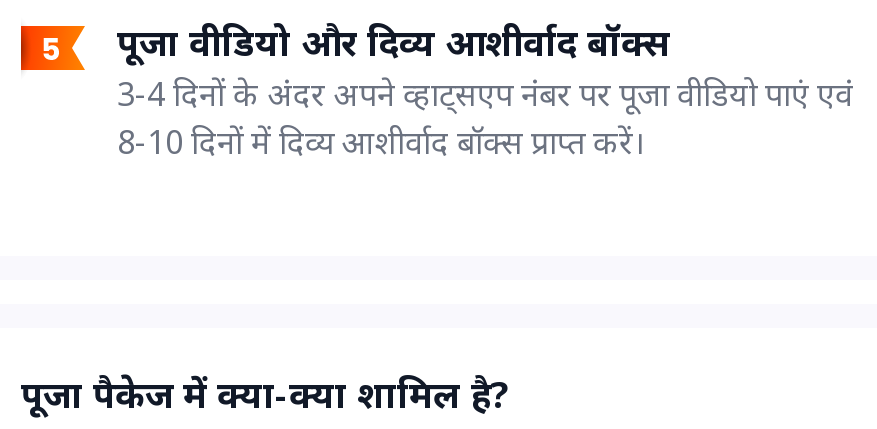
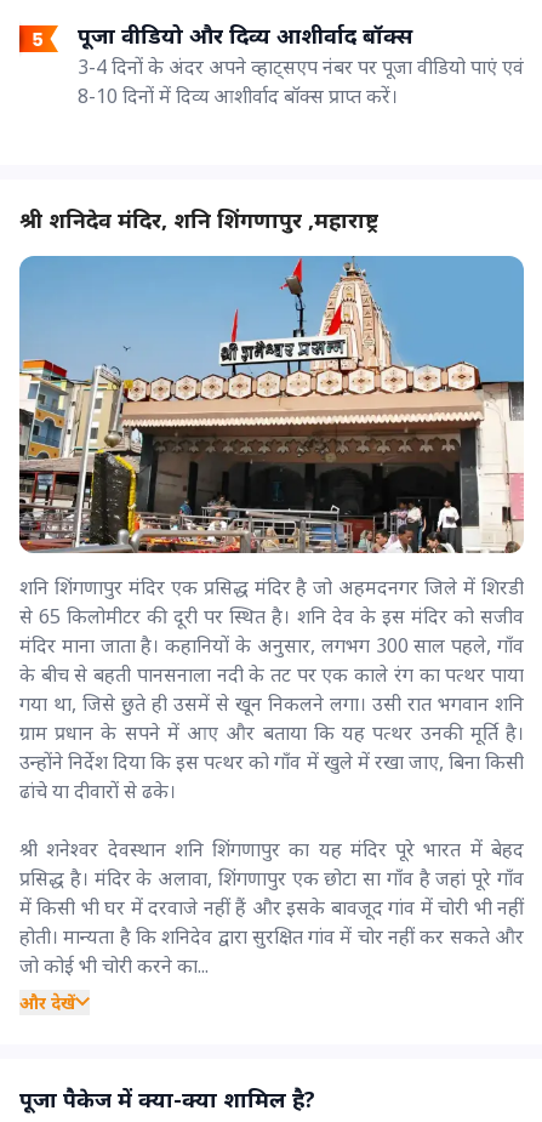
+ [image]
+ शनि शिंगणापुर मंदिर एक प्रसिद्ध मंदिर है जो अहमदनगर जिले में शिरडी
+ से 65 किलोमीटर की दूरी पर स्थित है। शनि देव के इस मंदिर को सजीव
+ मंदिर माना जाता है। कहानियों के अनुसार, लगभग 300 साल पहले, गाँव
+ के बीच से बहती पानसनाला नदी के तट पर एक काले रंग का पत्थर पाया
+ गया था, जिसे छुते ही उसमें से खून निकलने लगा। उसी रात भगवान शनि
+ ग्राम प्रधान के सपने में आए और बताया कि यह पत्थर उनकी मूर्ति है।
+ उन्होंने निर्देश दिया कि इस पत्थर को गाँव में खुले में रखा जाए, बिना किसी
+ ढांचे या दीवारों से ढके।
+ श्री शनेश्वर देवस्थान शनि शिंगणापुर का यह मंदिर पूरे भारत में बेहद
+ प्रसिद्ध है। मंदिर के अलावा, शिंगणापुर एक छोटा सा गाँव है जहां पूरे गाँव
+ में किसी भी घर में दरवाजे नहीं हैं और इसके बावजूद गांव में चोरी भी नहीं
+ होती। मान्यता है कि शनिदेव द्वारा सुरक्षित गांव में चोर नहीं कर सकते और
+ जो कोई भी चोरी करने का...
+ और देखें

+ श्री शनिदेव मंदिर, शनि शिंगणापुर ,महाराष्ट्र
